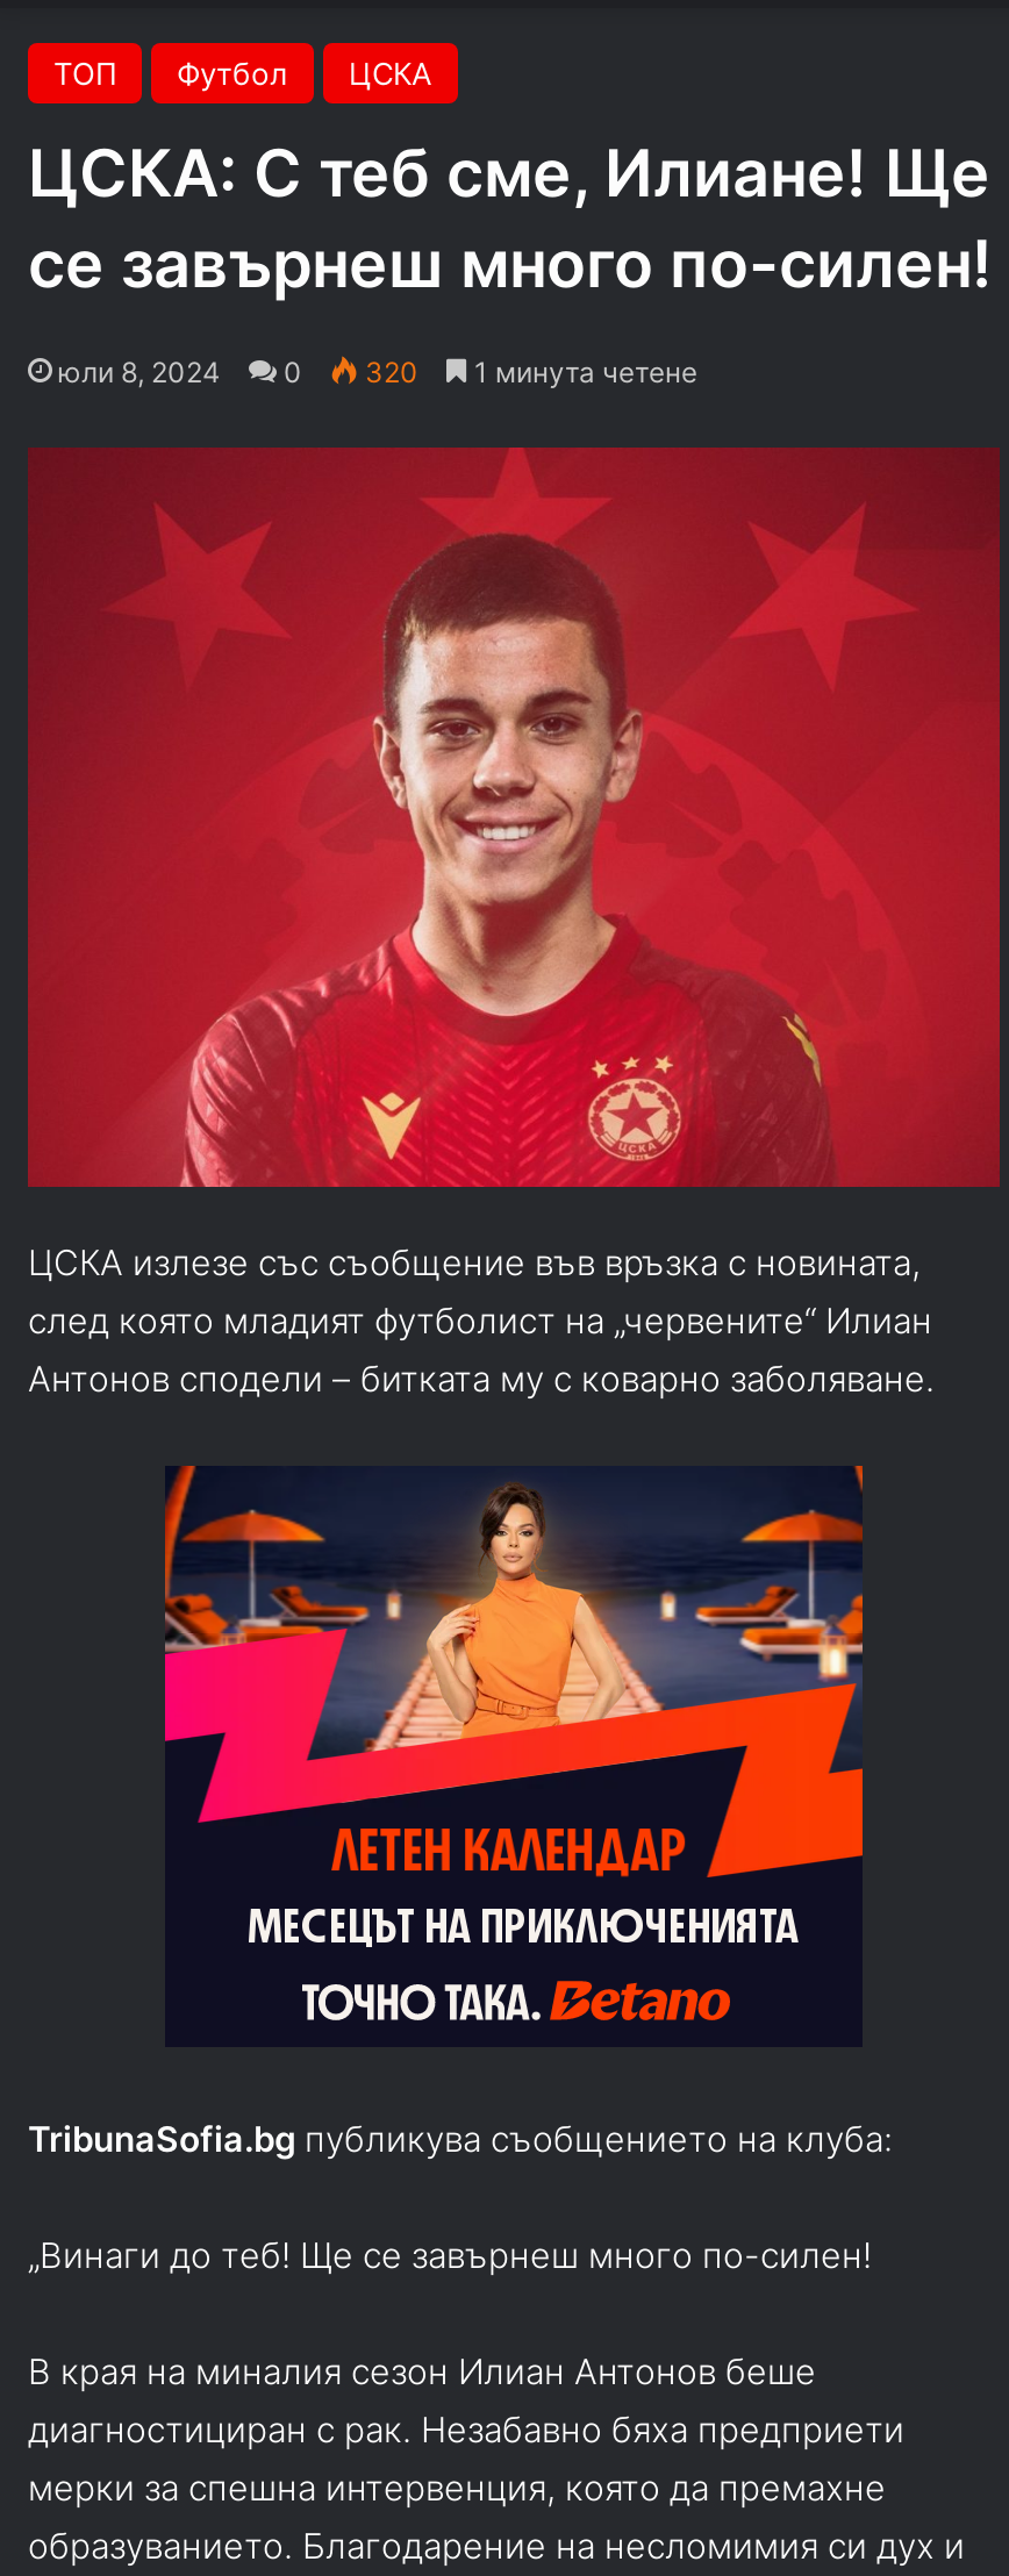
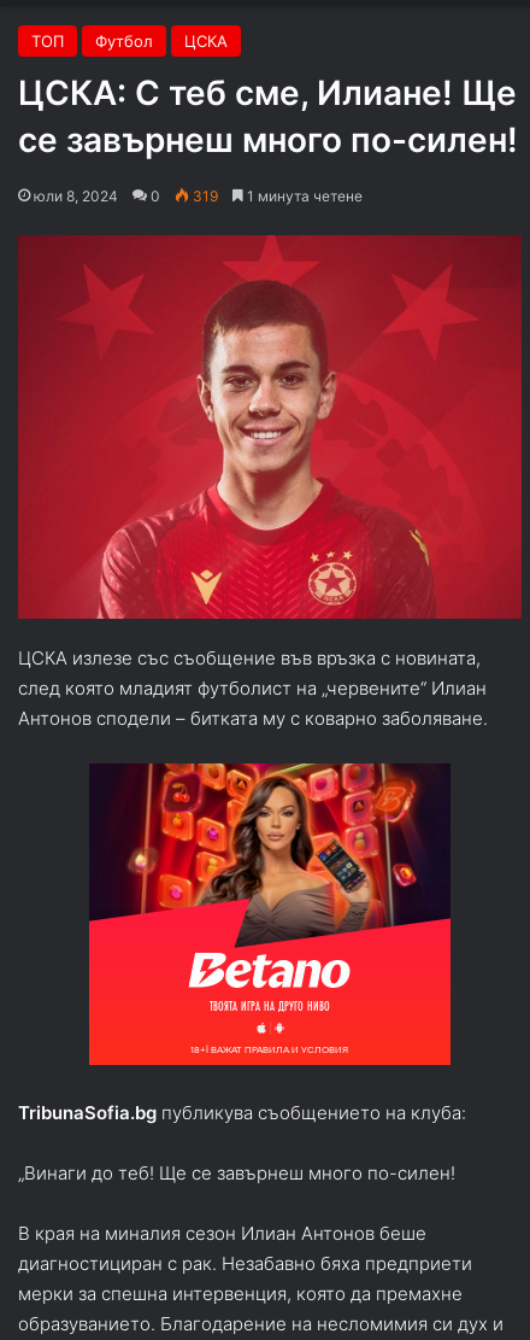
- 320
+ 319

- [image]
+ [image]
